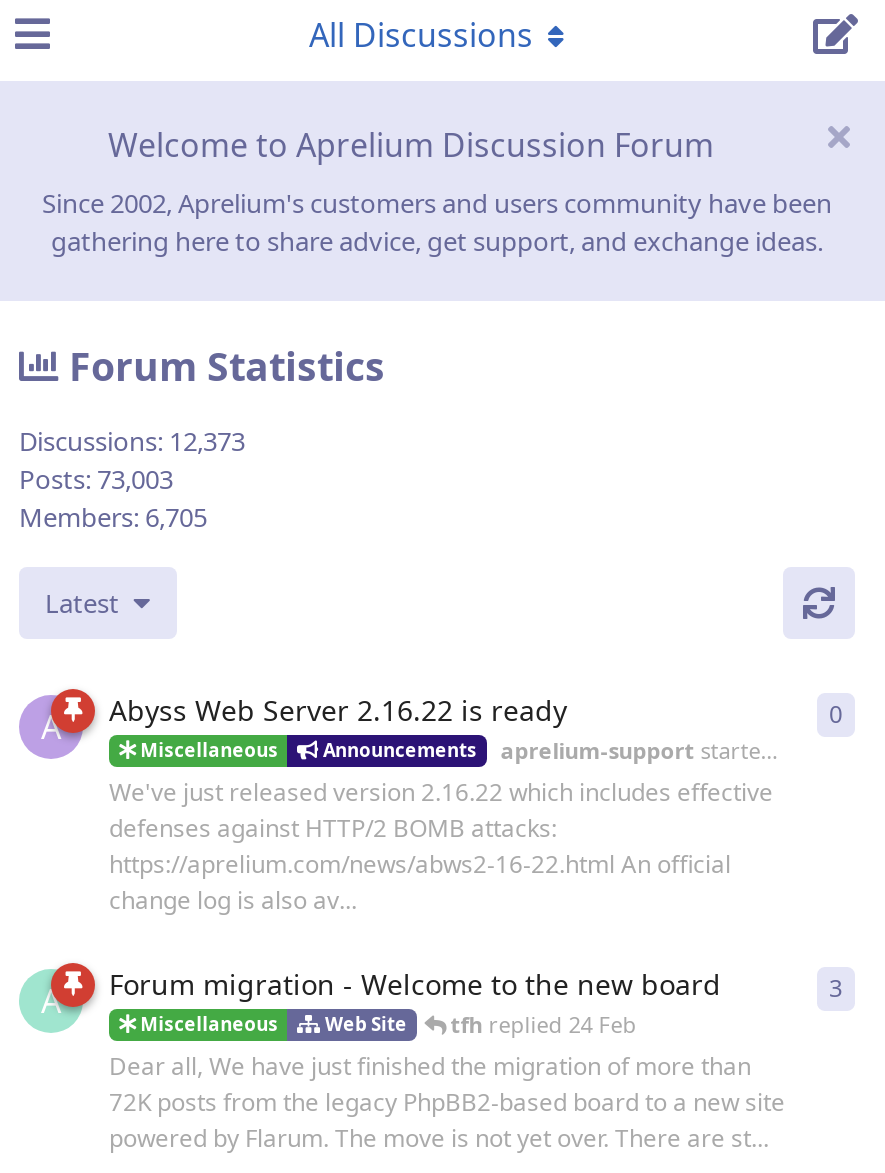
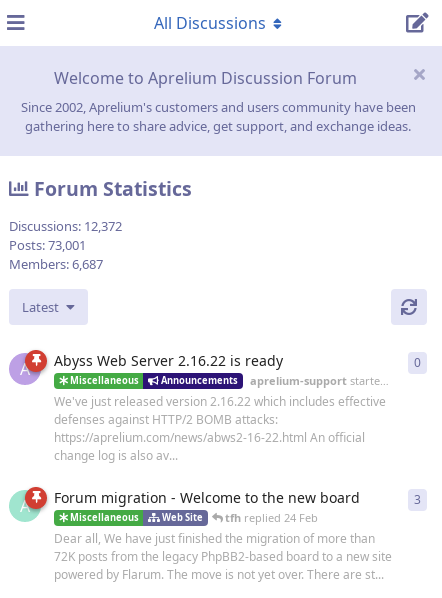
- Discussions: 12,373
+ Discussions: 12,372

- Posts: 73,003
+ Posts: 73,001

- Members: 6,705
+ Members: 6,687
